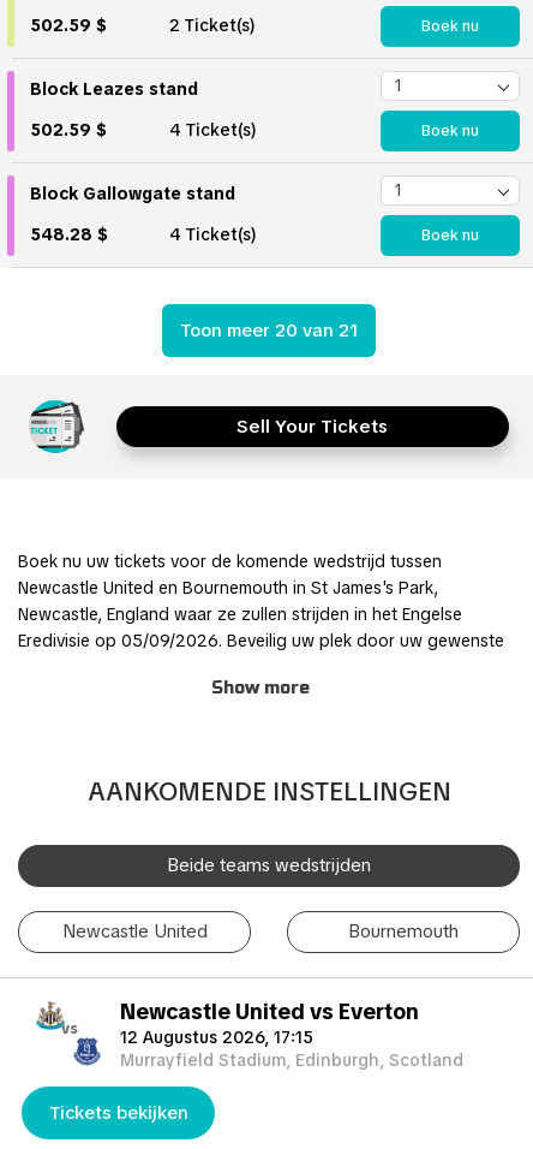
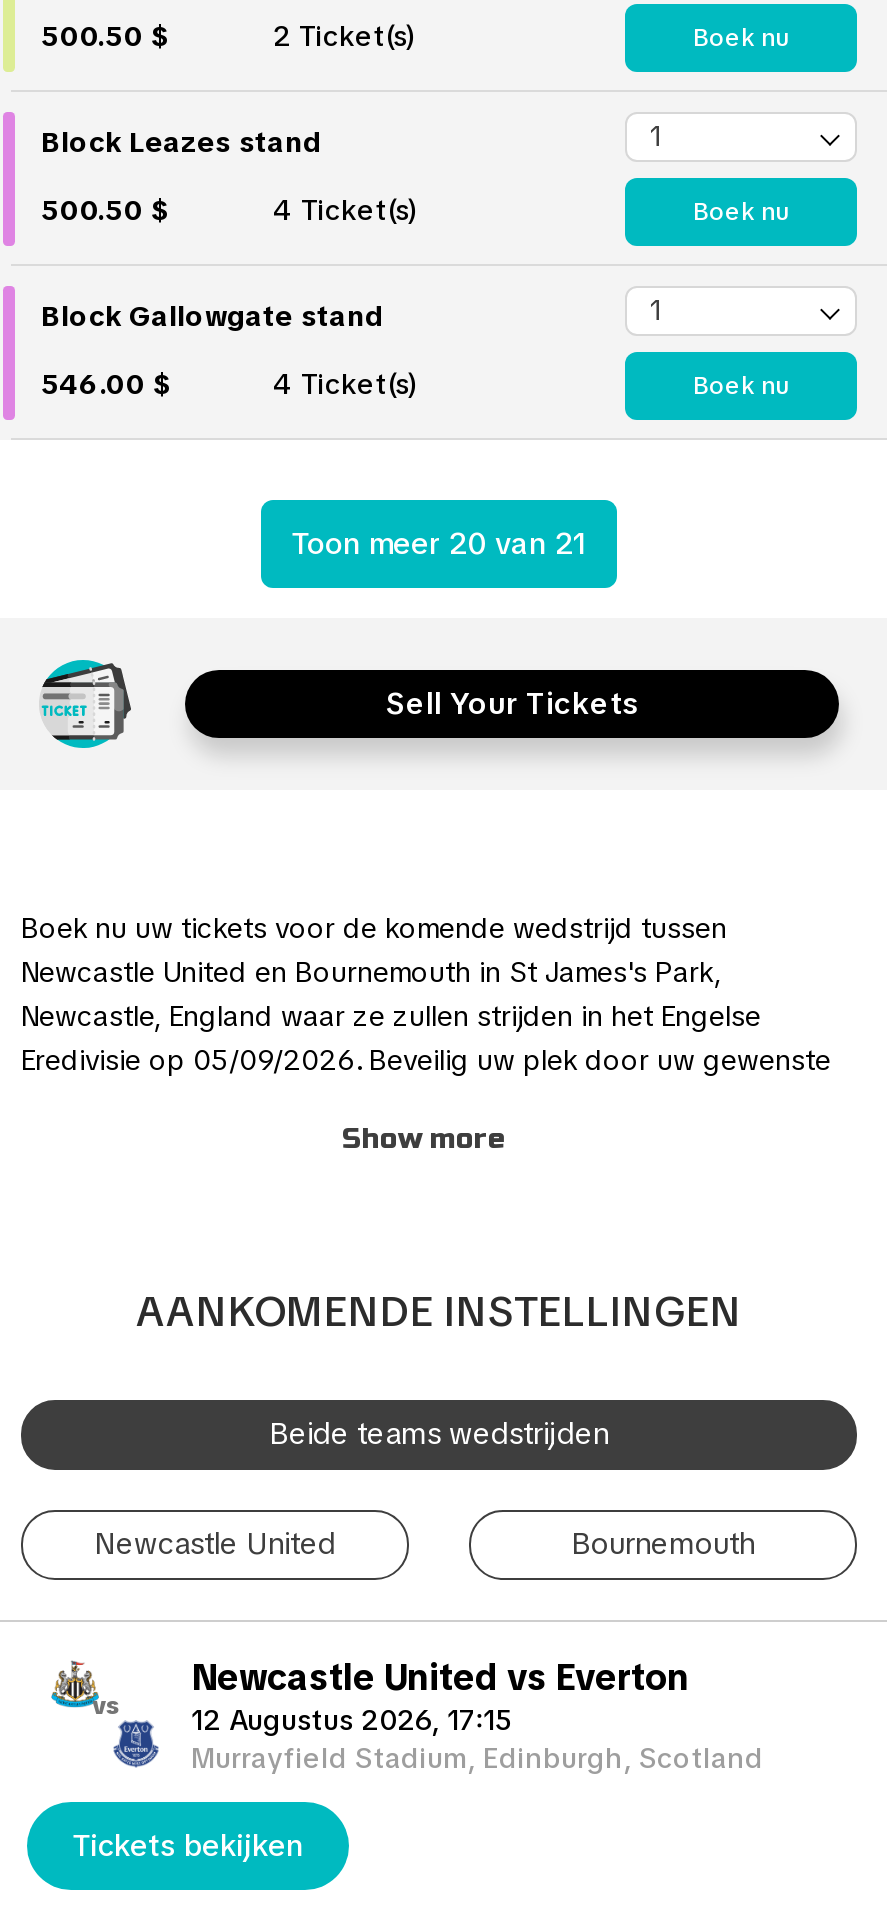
- 502.59 $
+ 500.50 $

- 502.59 $
+ 500.50 $

- 548.28 $
+ 546.00 $
